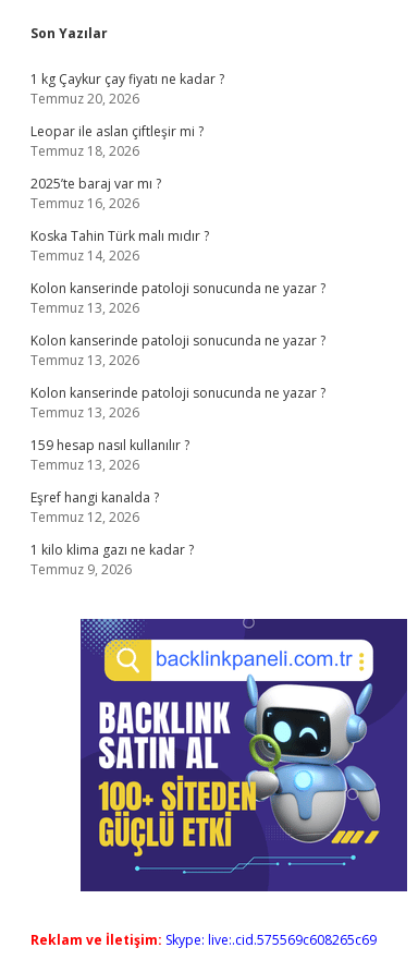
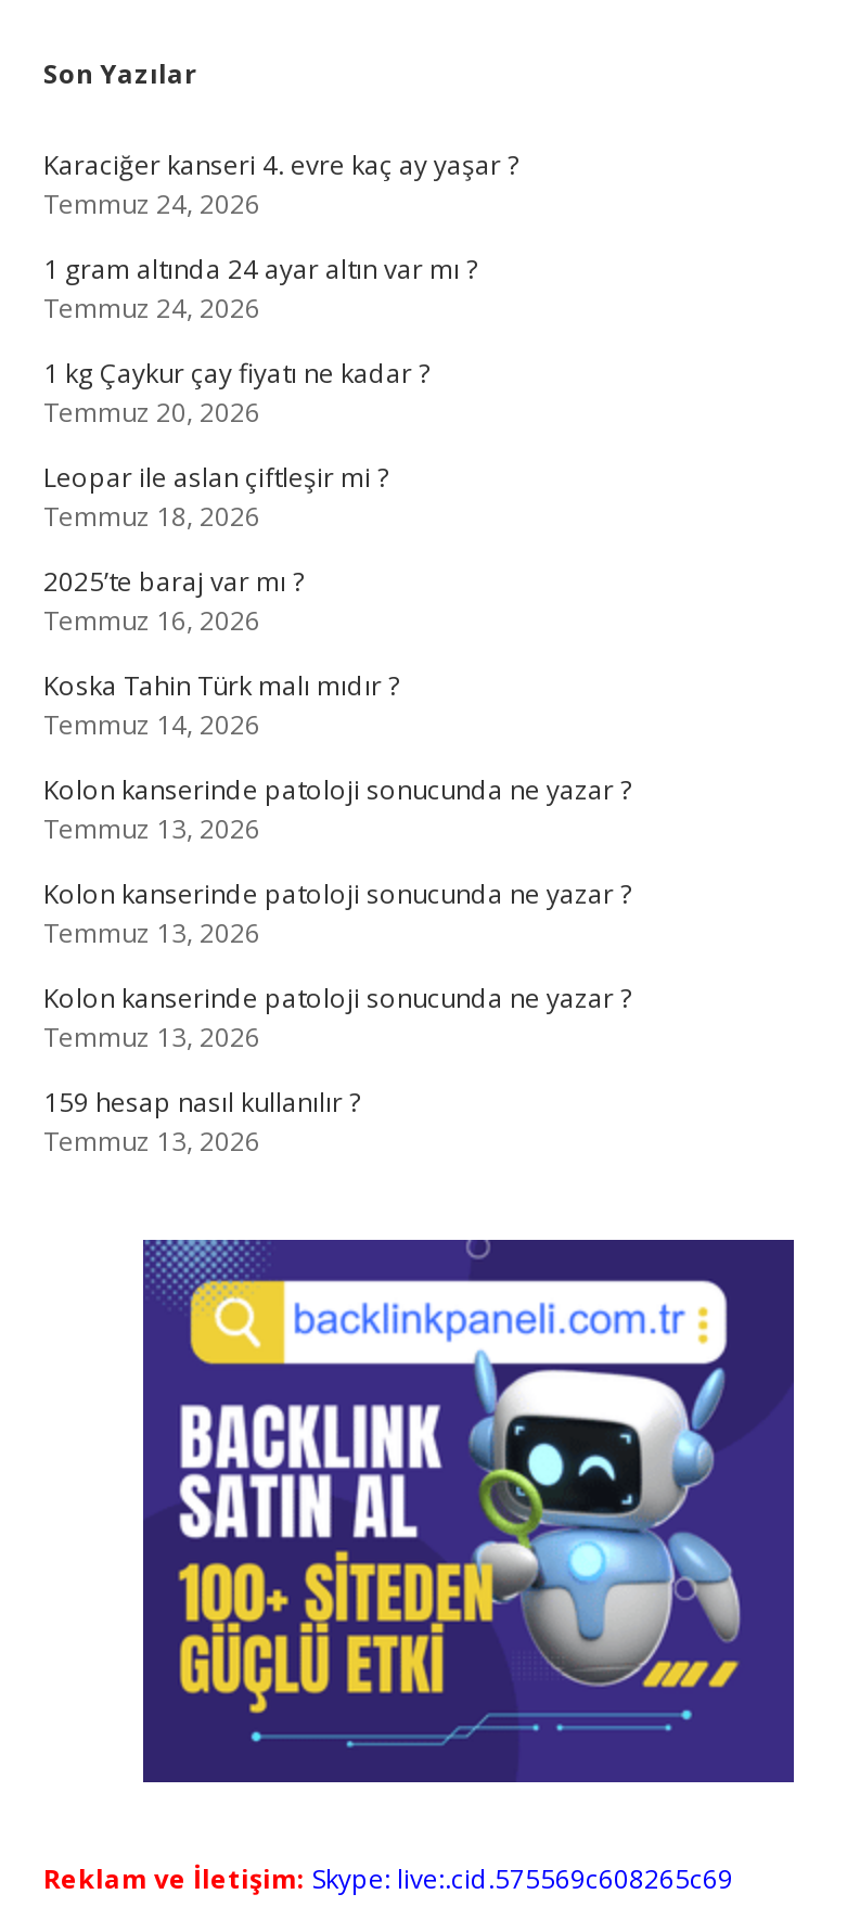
+ Karaciğer kanseri 4. evre kaç ay yaşar ?
+ Temmuz 24, 2026
+ 1 gram altında 24 ayar altın var mı ?
+ Temmuz 24, 2026

moved down: 1 kg Çaykur çay fiyatı ne kadar ? | Temmuz 20, 2026 | Leopar ile aslan çiftleşir mi ? | ... | 159 hesap nasıl kullanılır ? | Temmuz 13, 2026

- Eşref hangi kanalda ?
- Temmuz 12, 2026
- 1 kilo klima gazı ne kadar ?
- Temmuz 9, 2026
